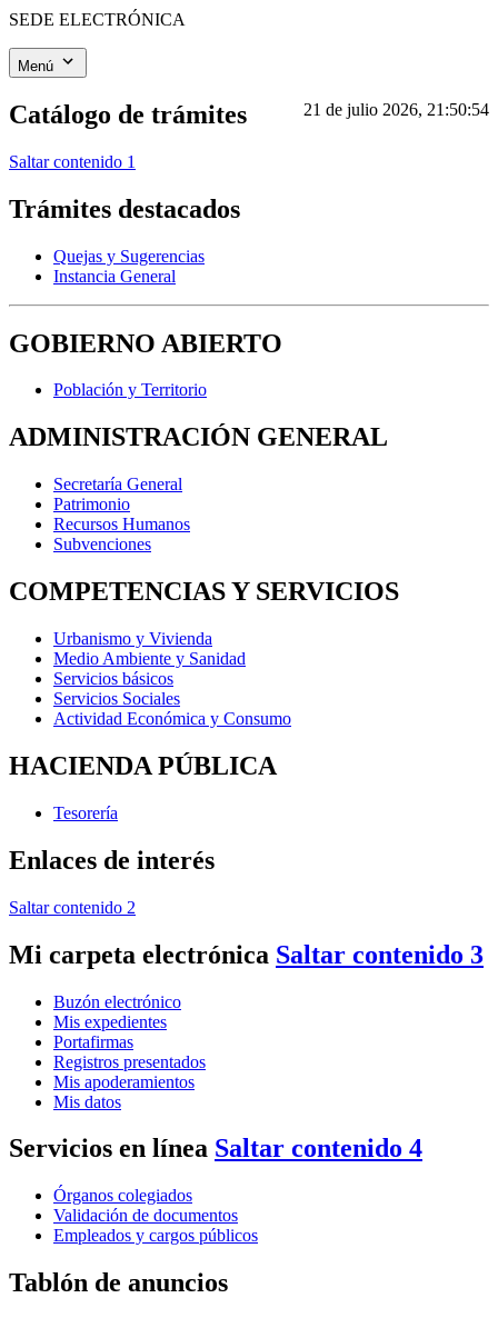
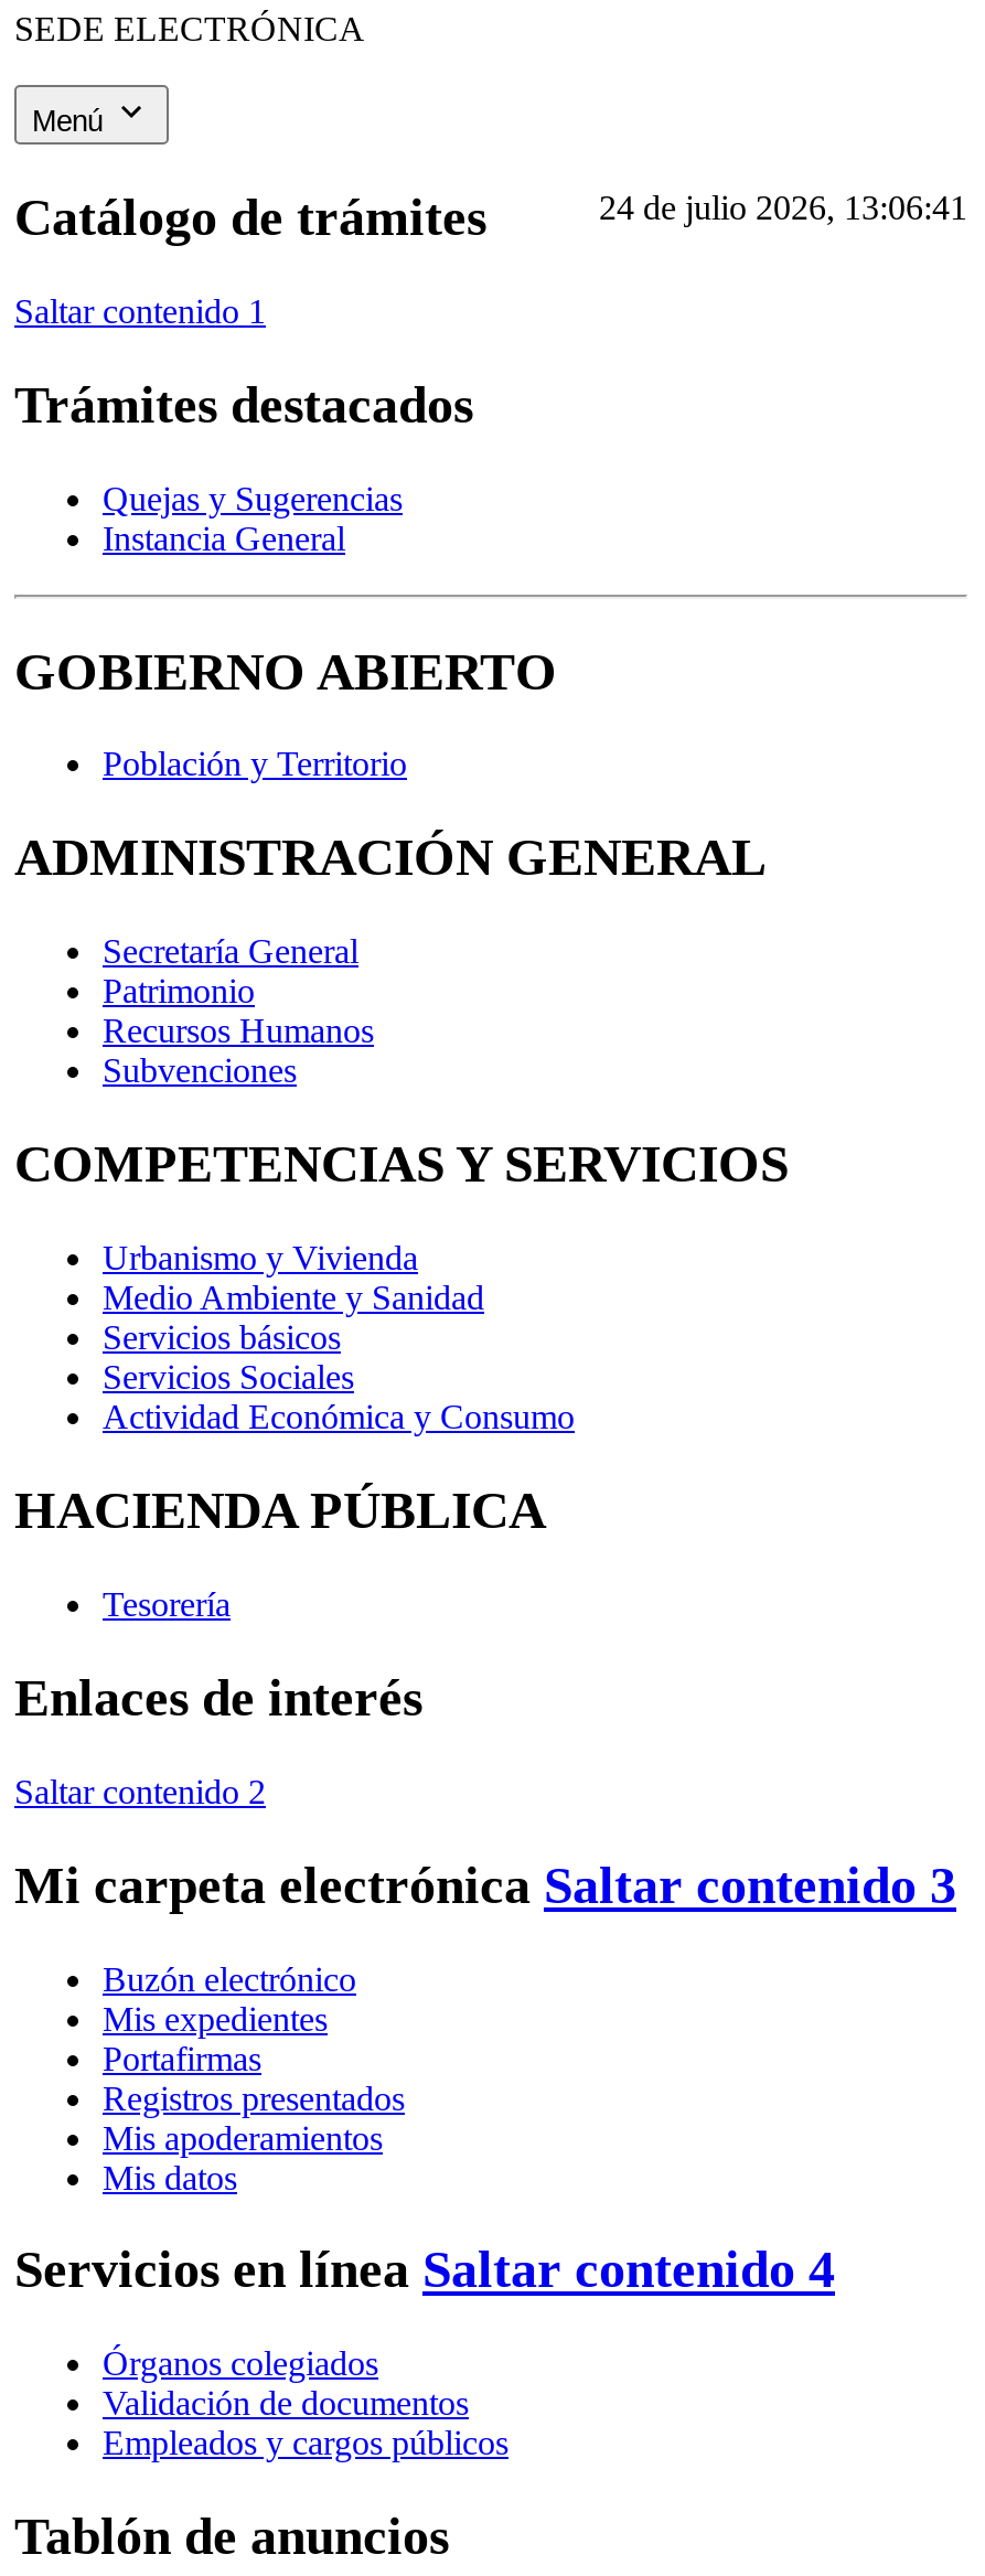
- 21 de julio 2026, 21:50:54
+ 24 de julio 2026, 13:06:41
